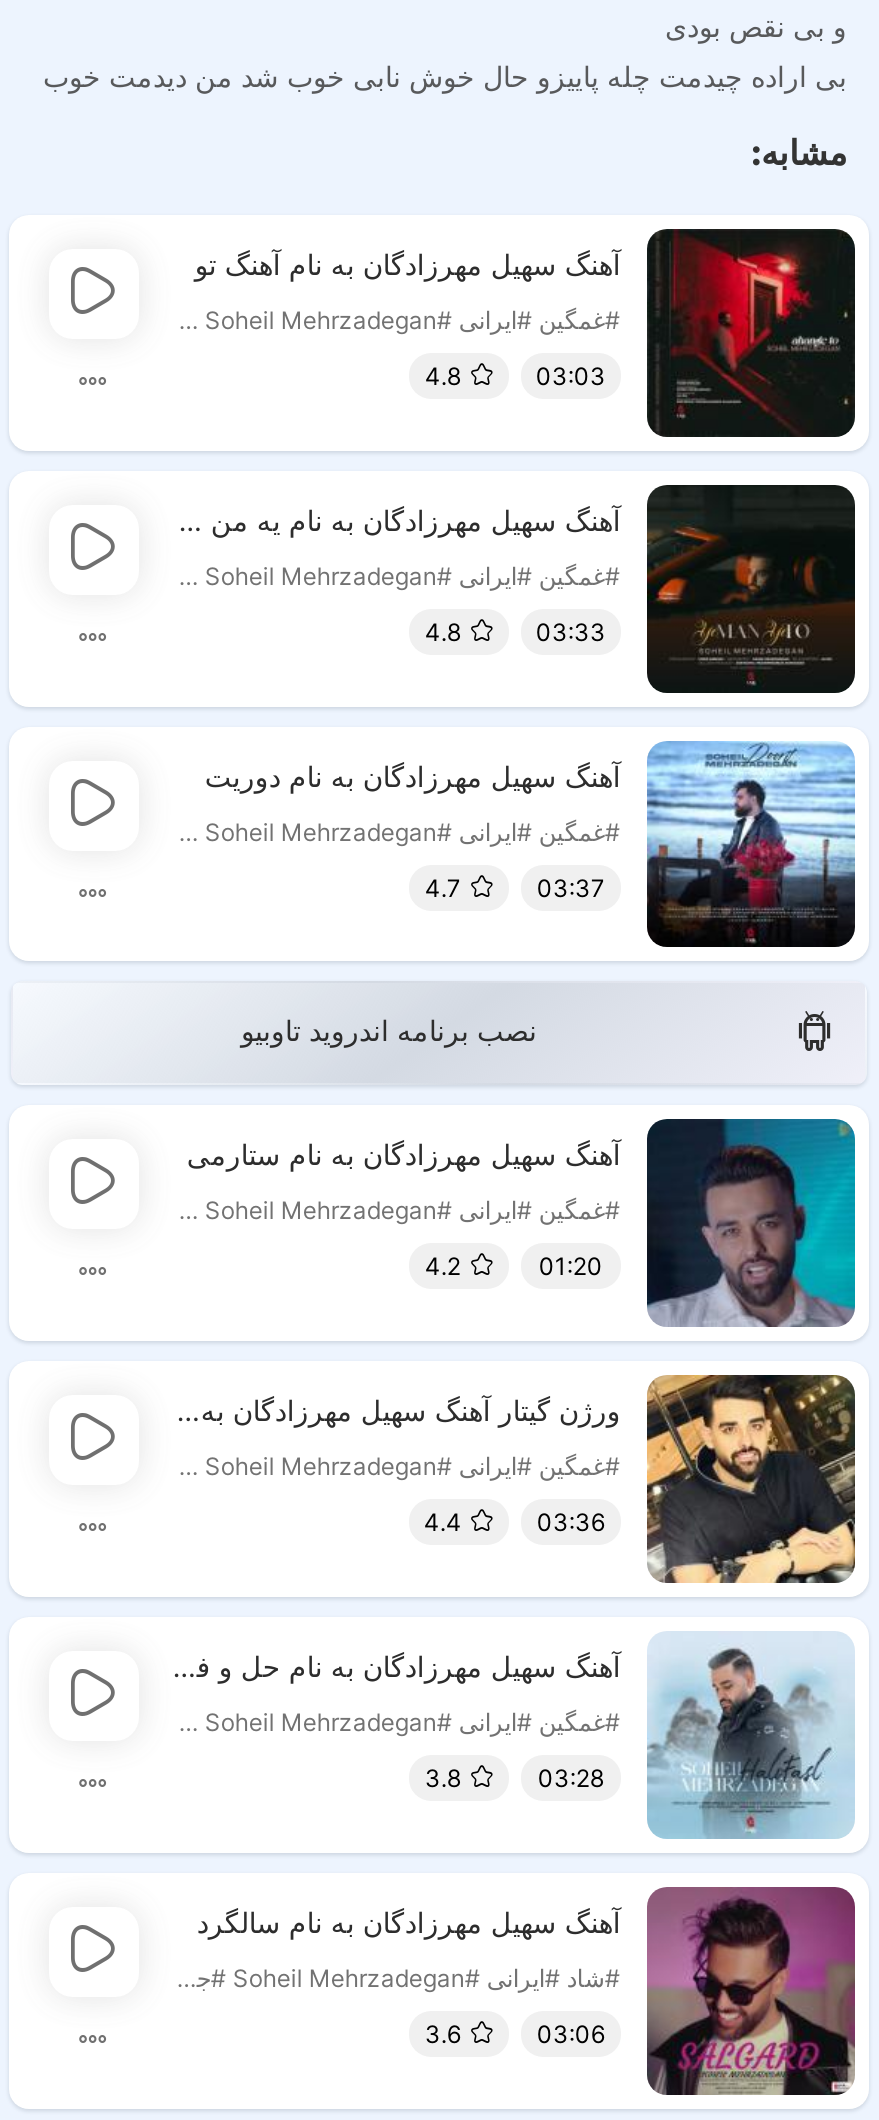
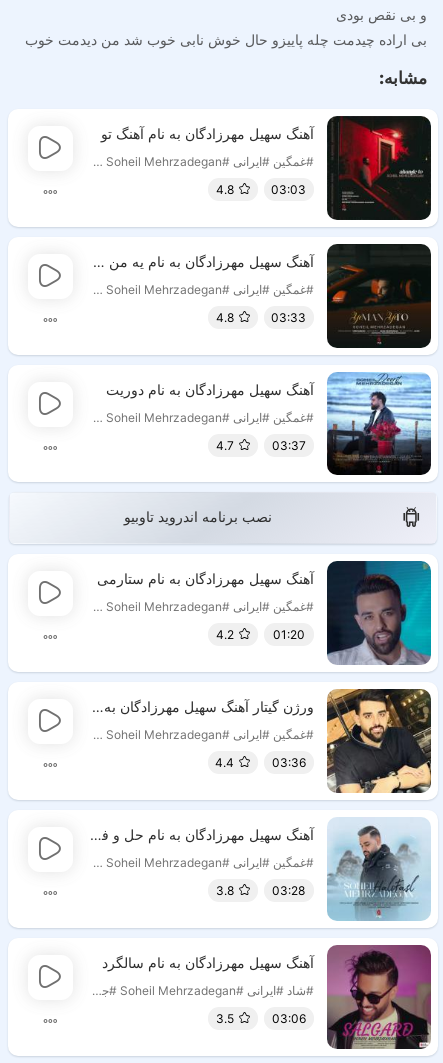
- 3.6
+ 3.5
